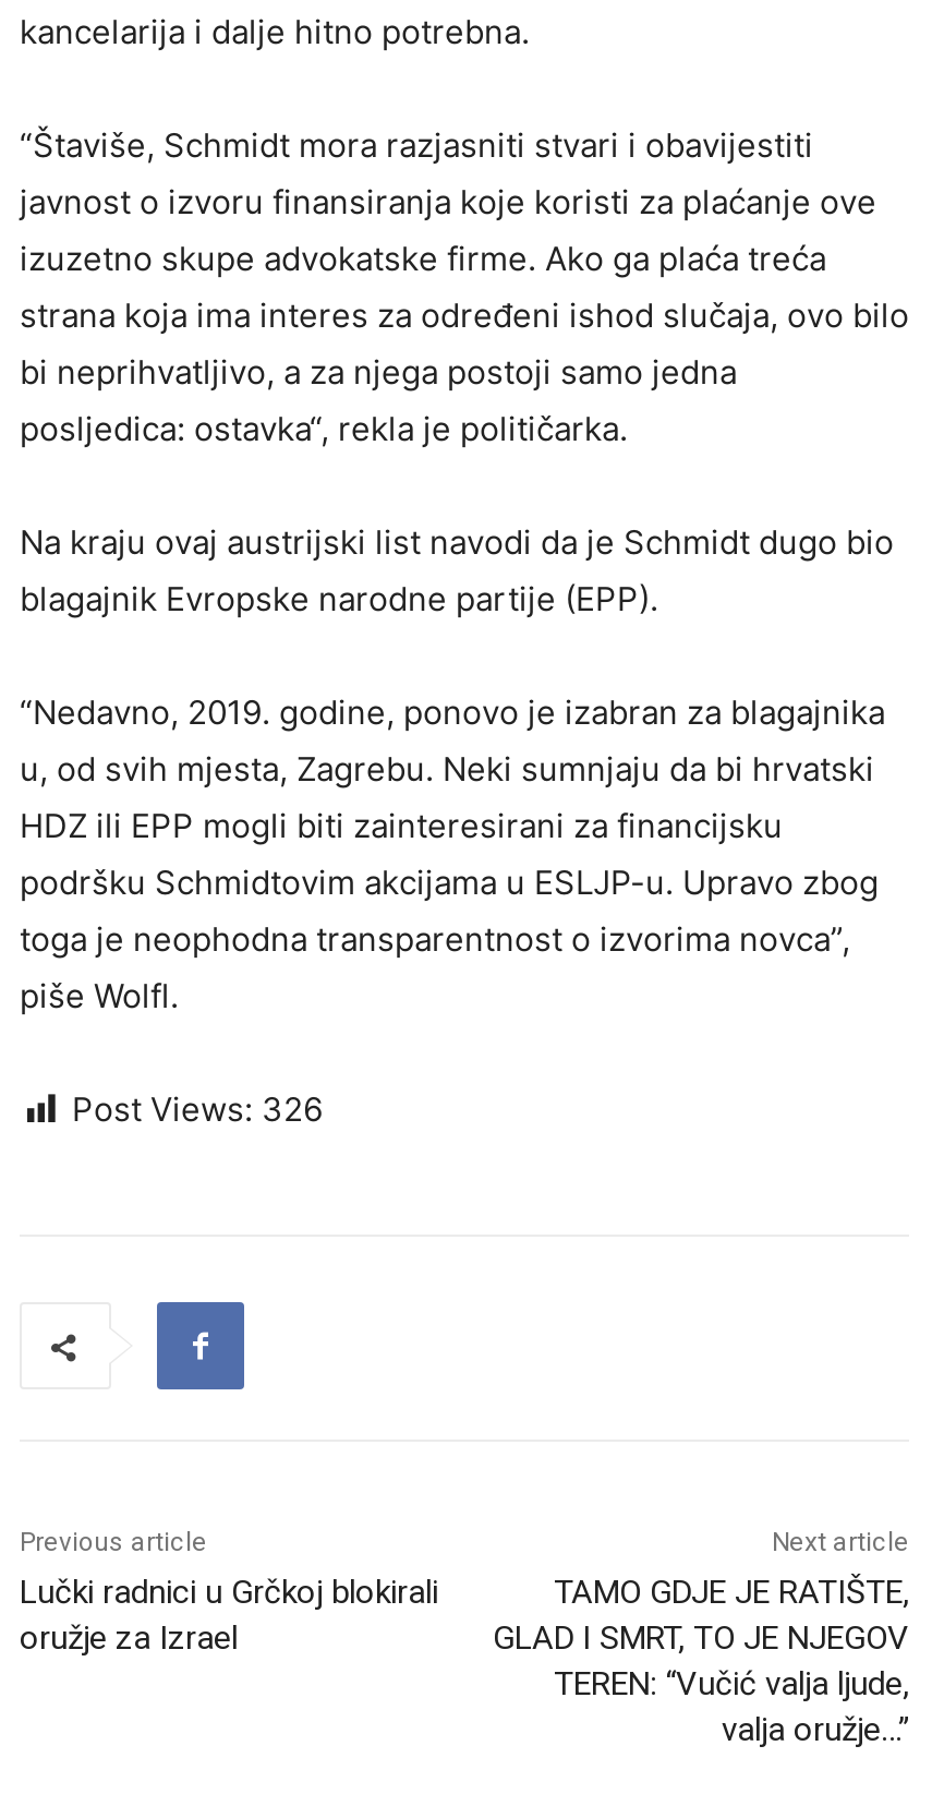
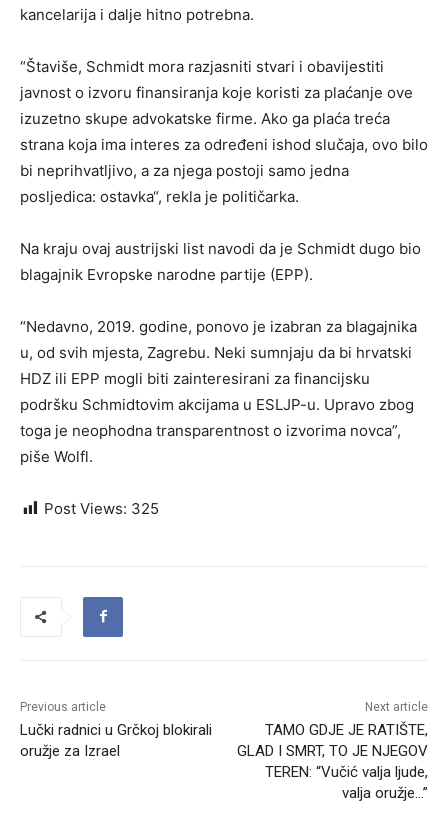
- Post Views: 326
+ Post Views: 325
